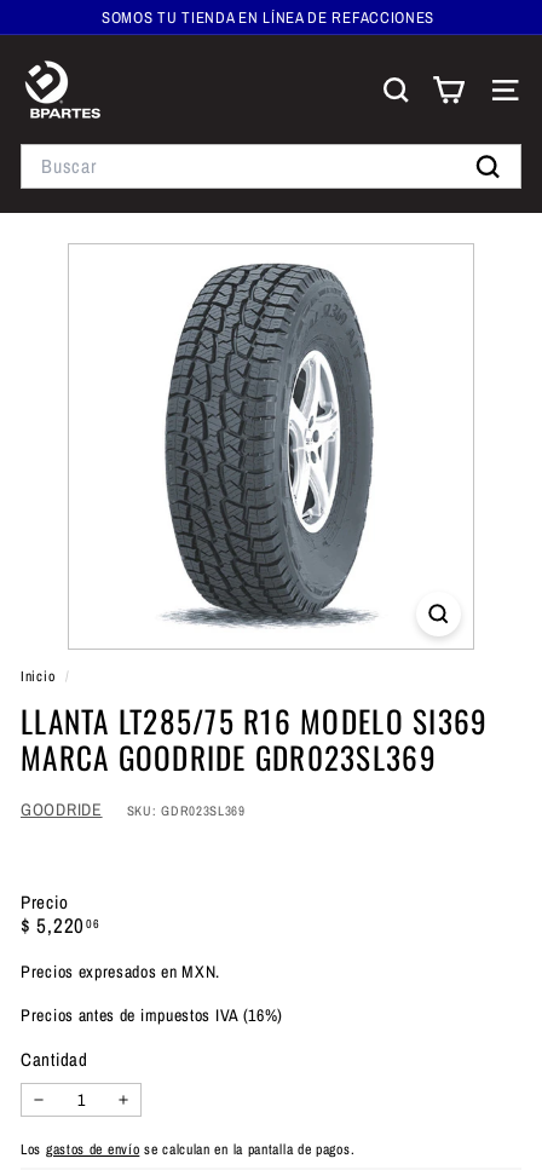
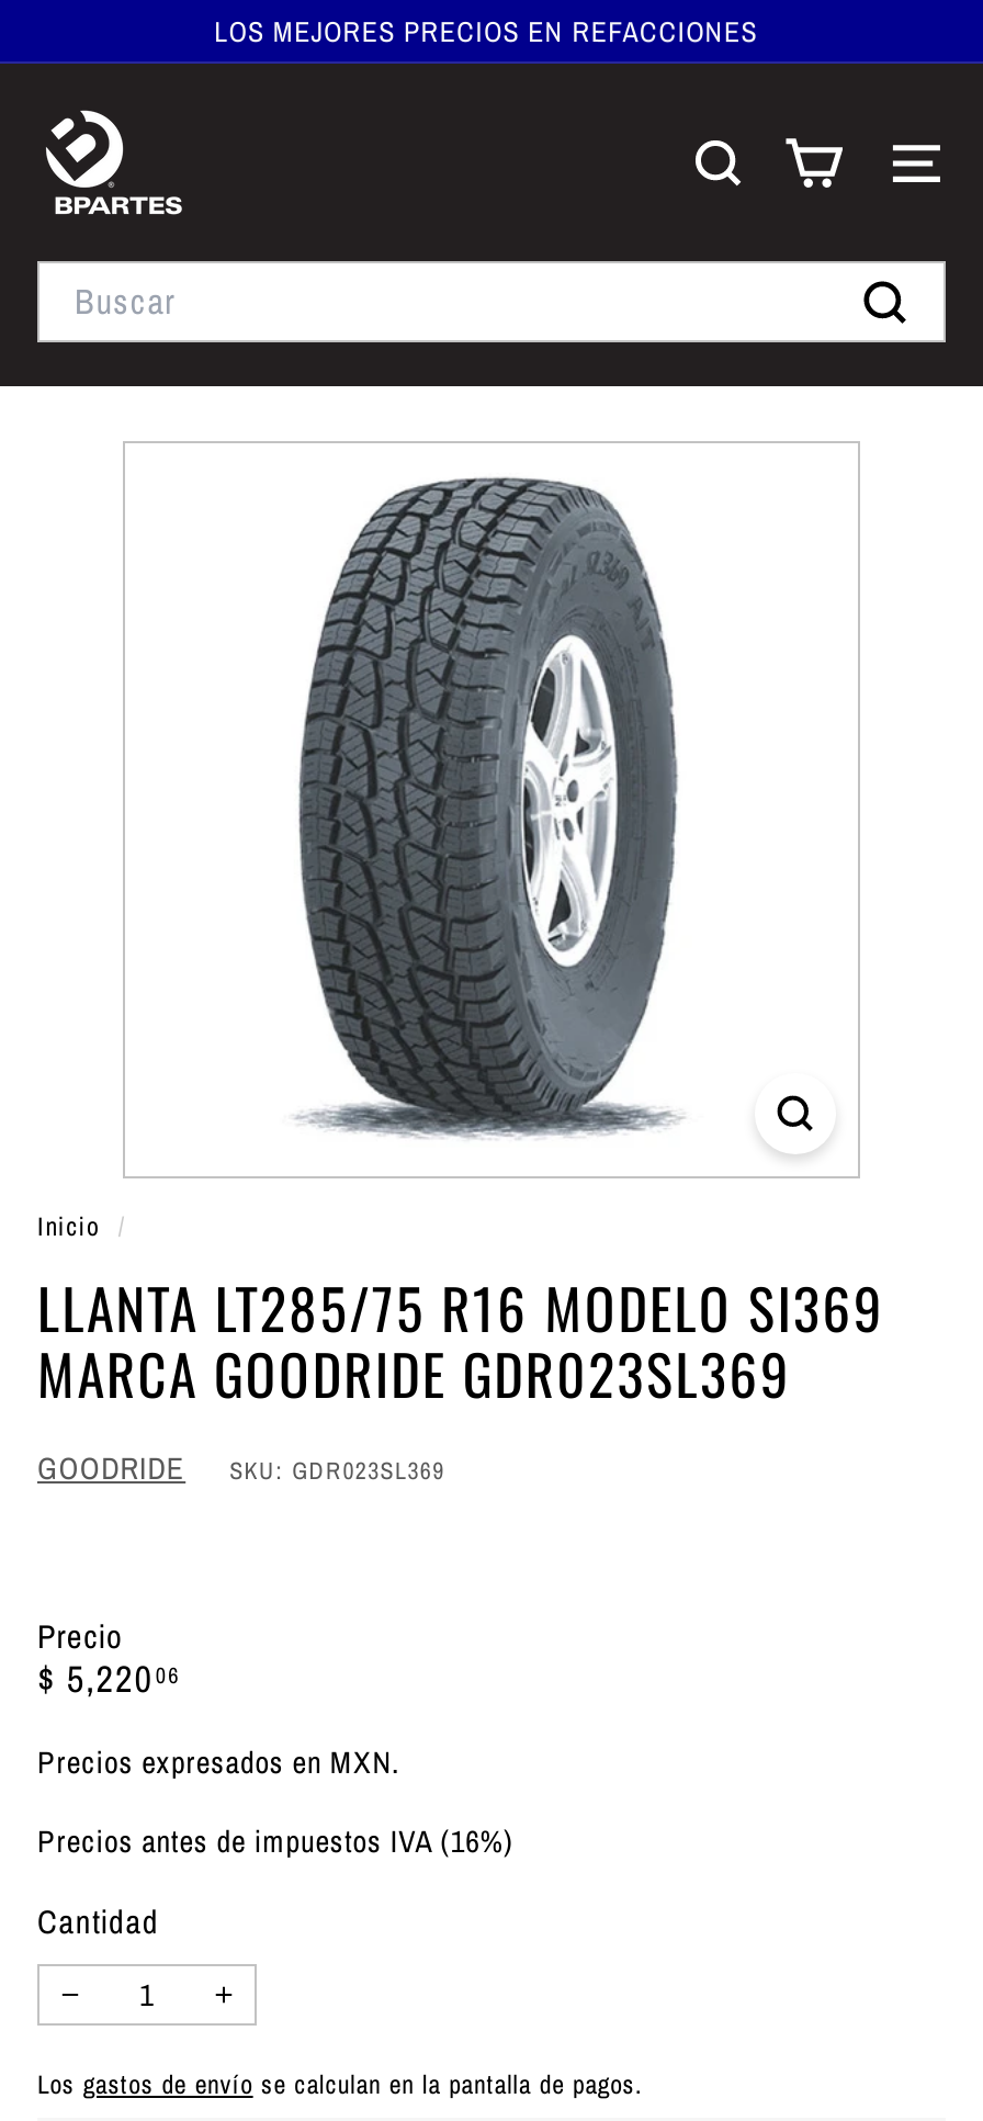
- SOMOS TU TIENDA EN LÍNEA DE REFACCIONES
+ LOS MEJORES PRECIOS EN REFACCIONES
